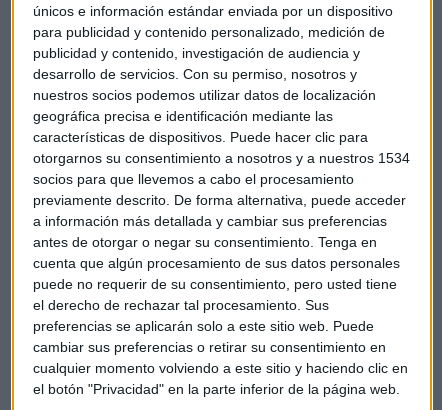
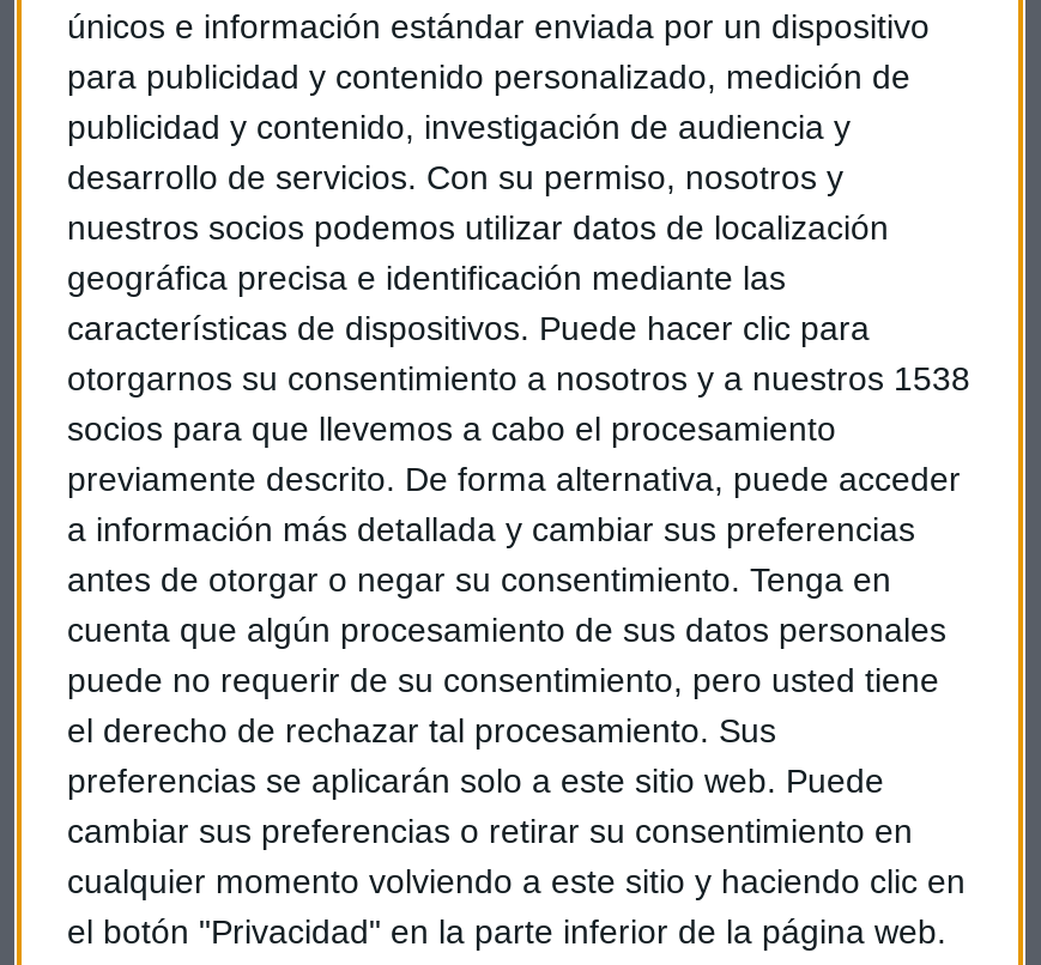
- otorgarnos su consentimiento a nosotros y a nuestros 1534
+ otorgarnos su consentimiento a nosotros y a nuestros 1538
